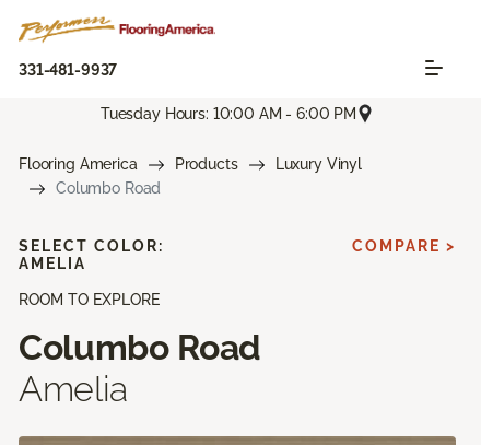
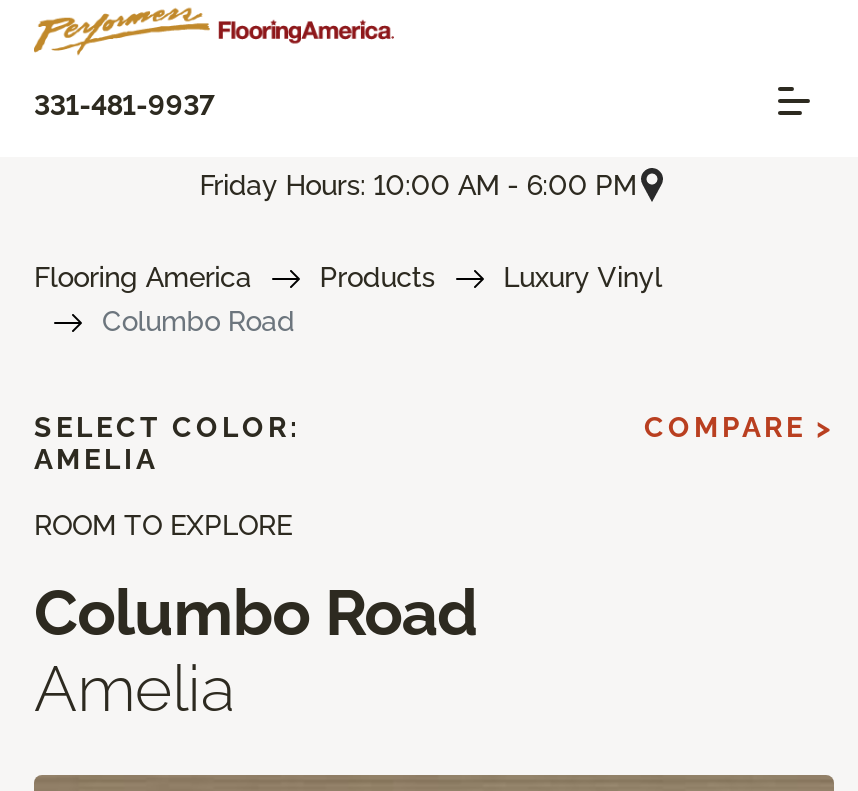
- Tuesday Hours: 10:00 AM - 6:00 PM
+ Friday Hours: 10:00 AM - 6:00 PM
